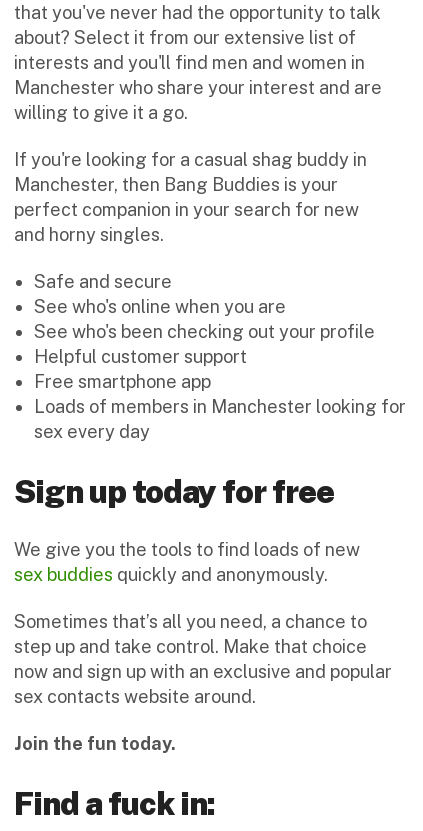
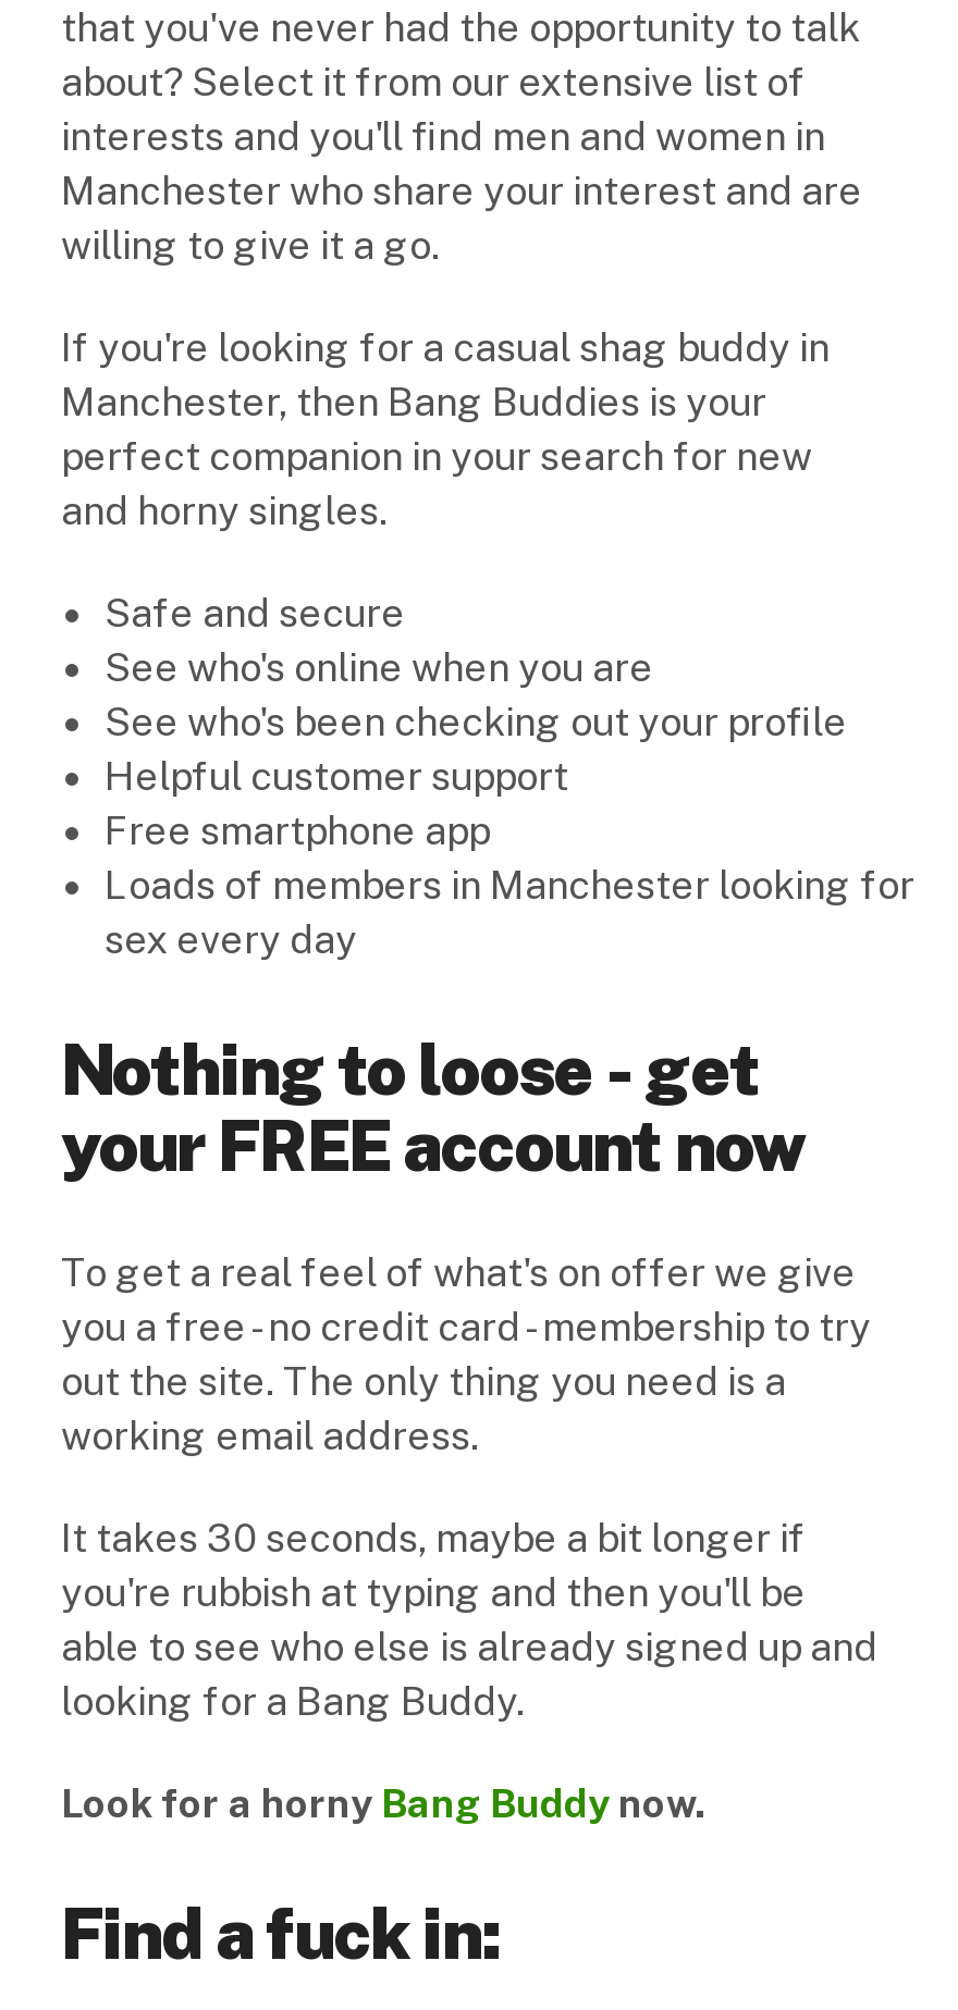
- Sign up today for free
+ Nothing to loose - get
+ your FREE account now

- We give you the tools to find loads of new
- sex buddies quickly and anonymously.
+ To get a real feel of what's on offer we give
+ you a free - no credit card - membership to try
+ out the site. The only thing you need is a
+ working email address.

- Sometimes that’s all you need, a chance to
- step up and take control. Make that choice
- now and sign up with an exclusive and popular
- sex contacts website around.
+ It takes 30 seconds, maybe a bit longer if
+ you're rubbish at typing and then you'll be
+ able to see who else is already signed up and
+ looking for a Bang Buddy.

- Join the fun today.
+ Look for a horny Bang Buddy now.
